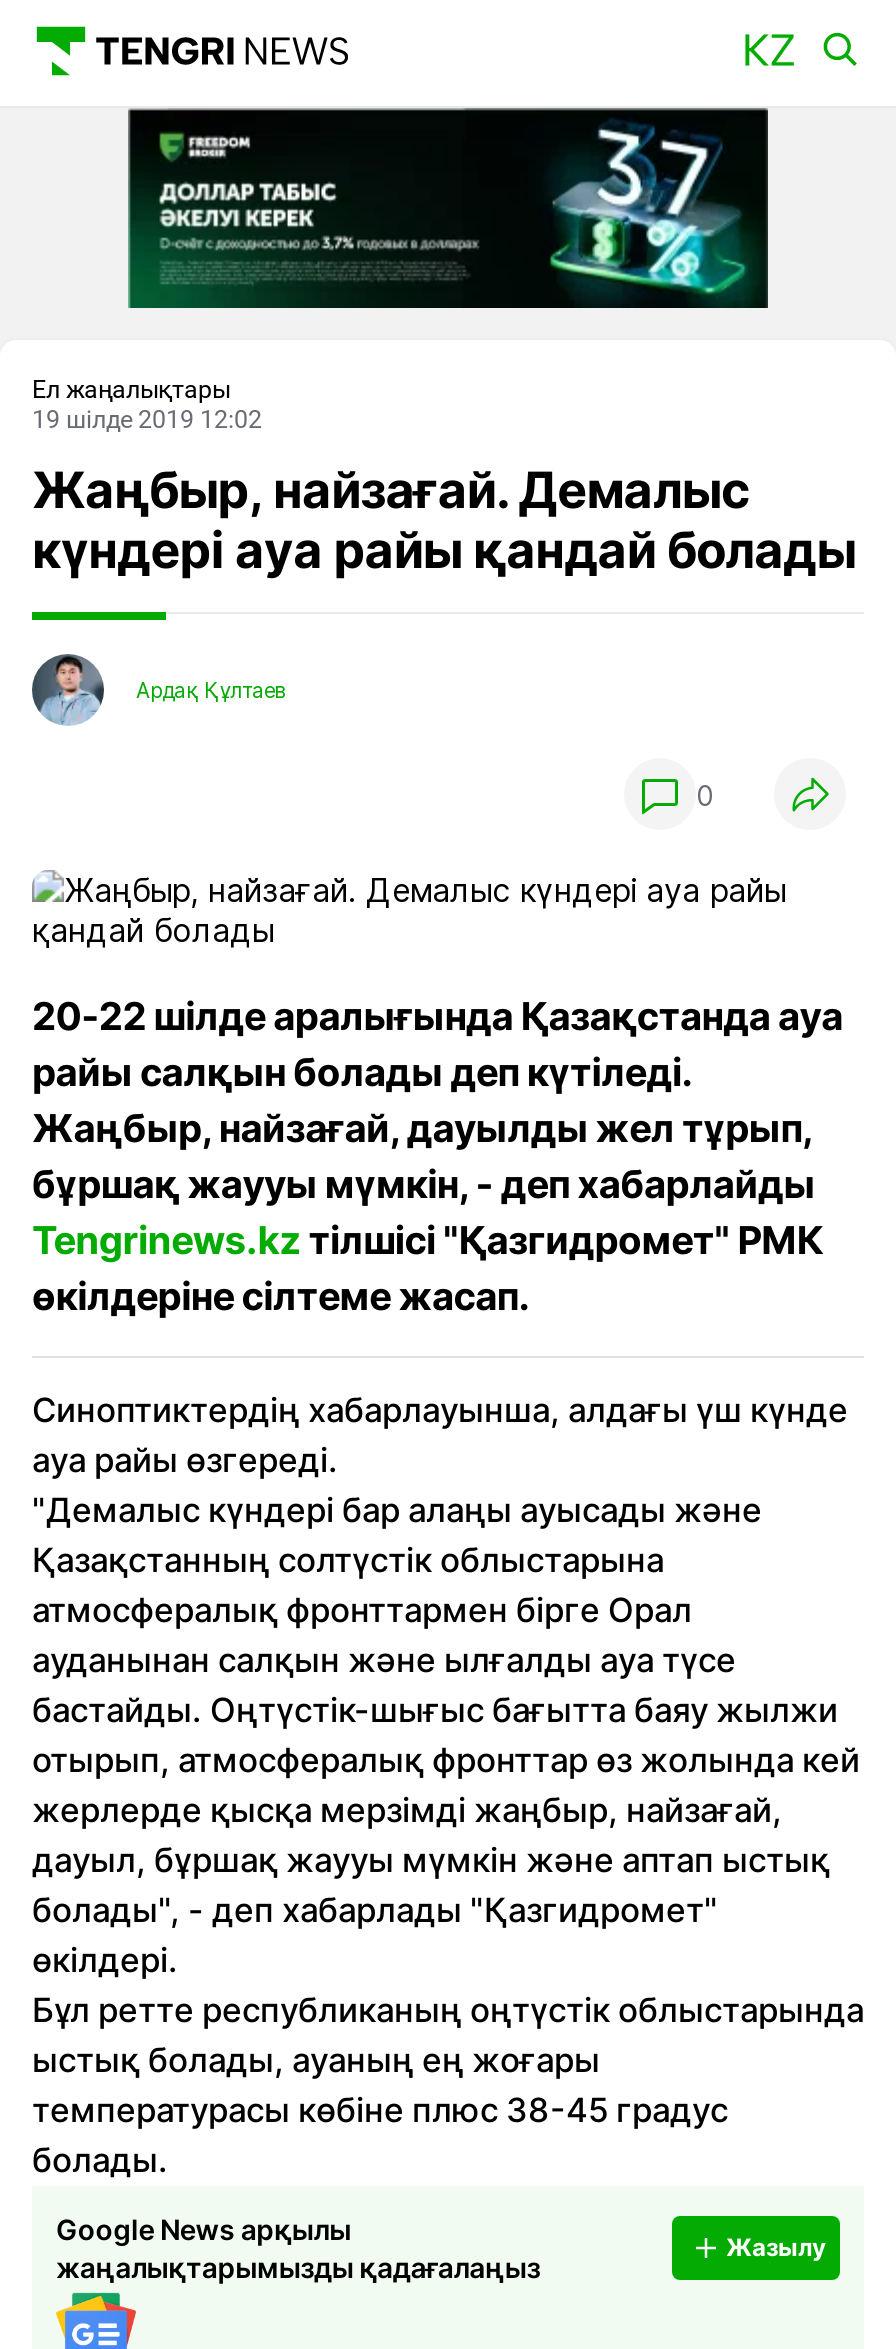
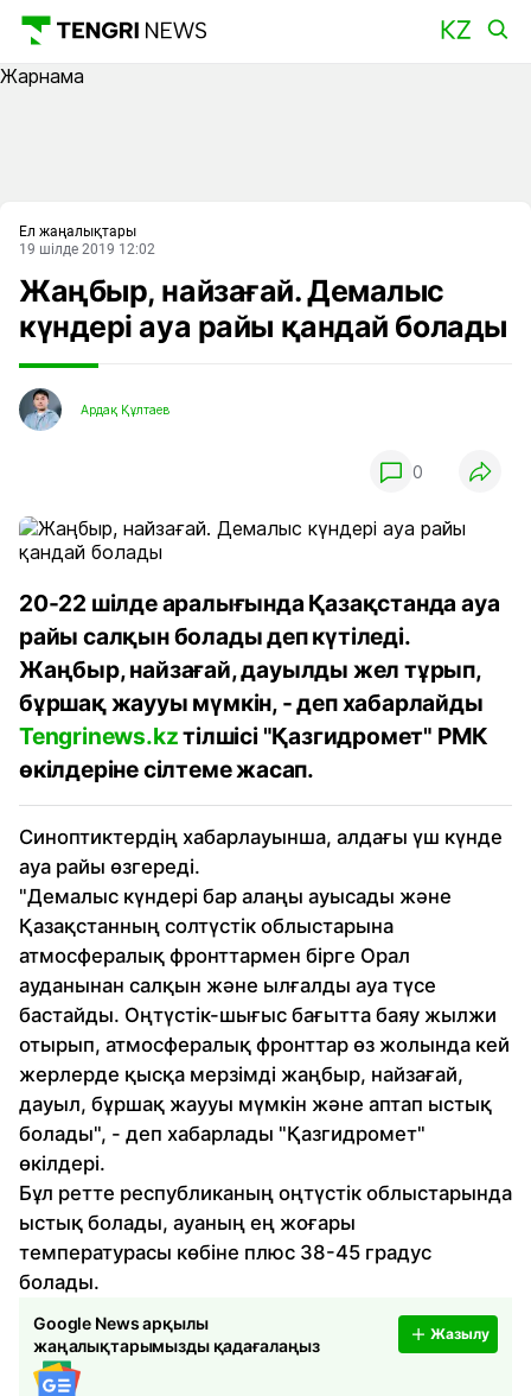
+ Жарнама

- [image]
